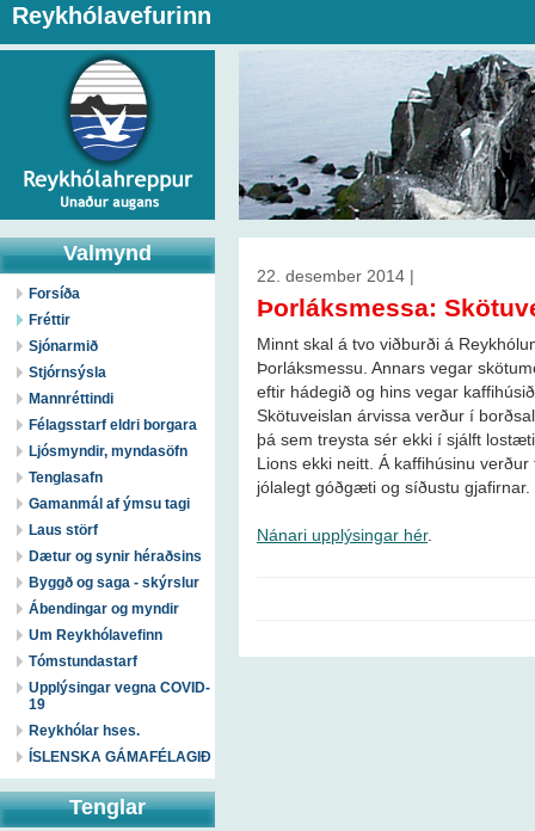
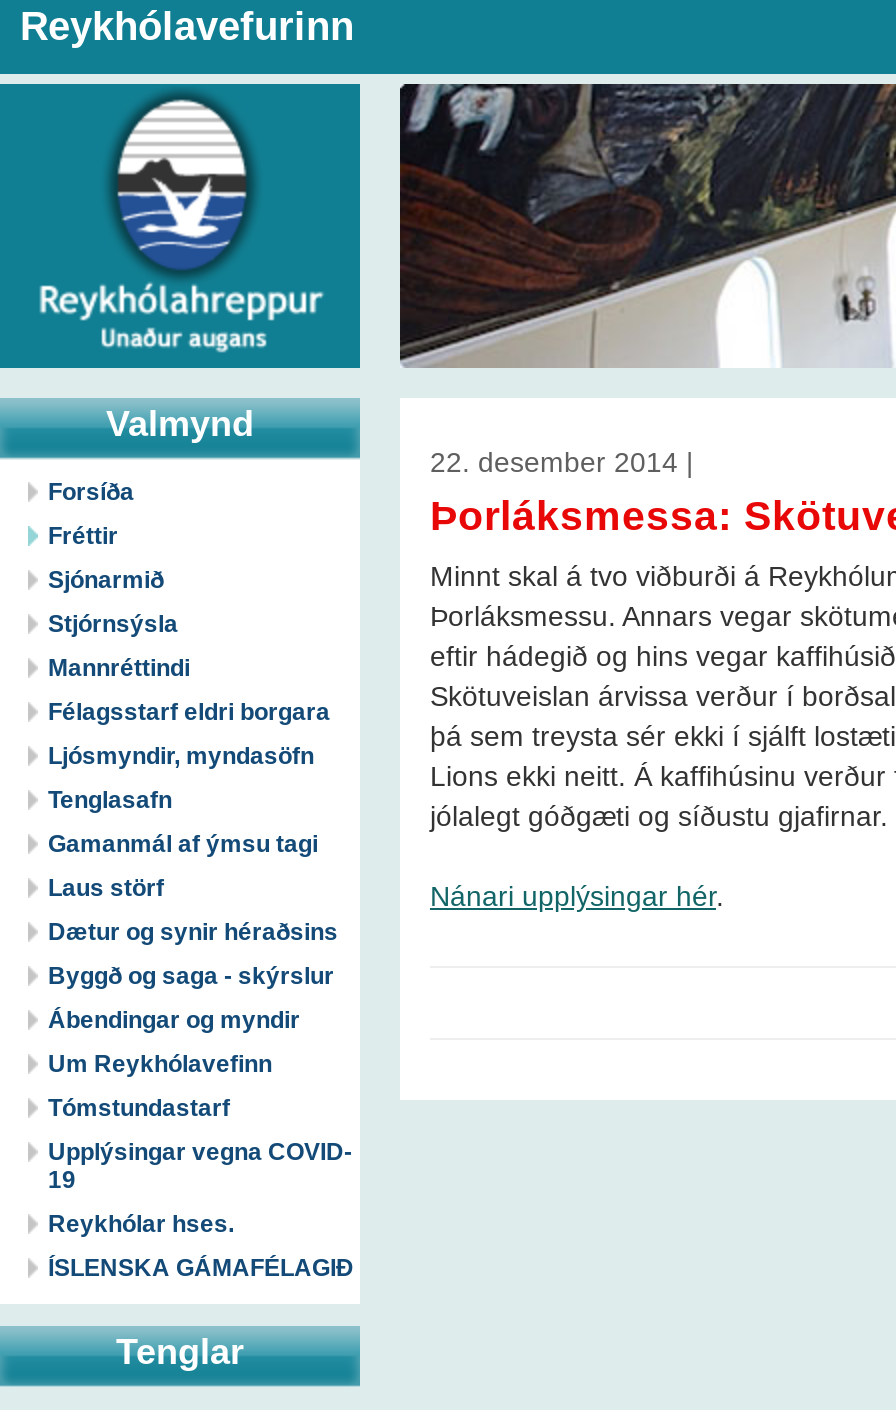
- [image]
+ [image]
